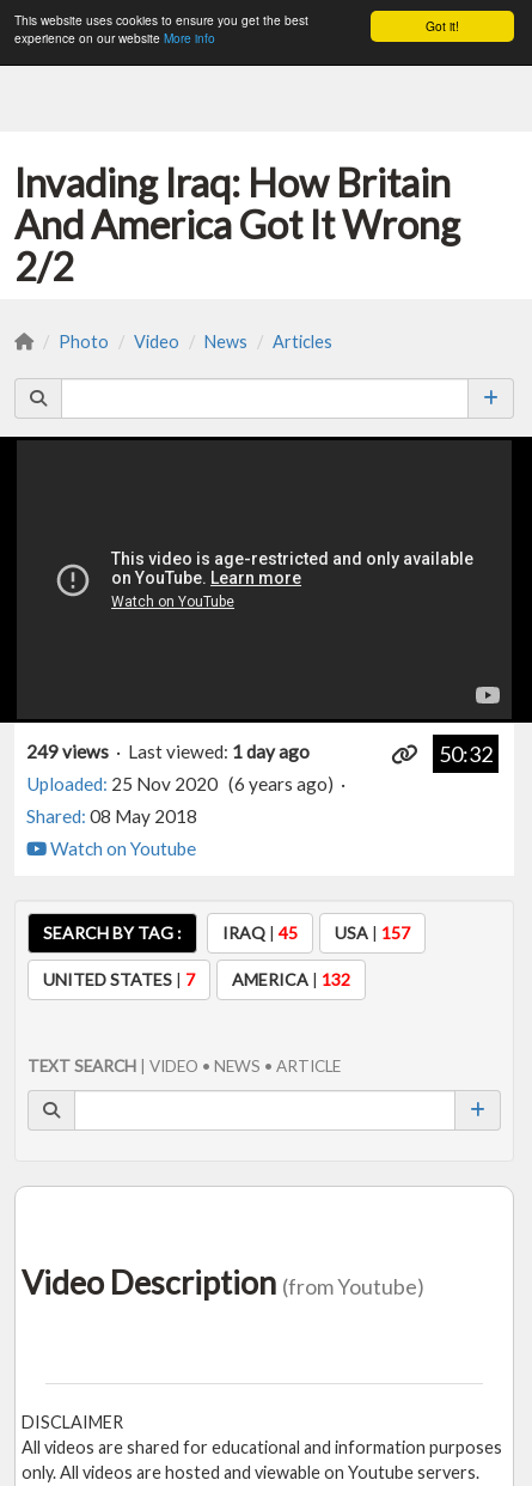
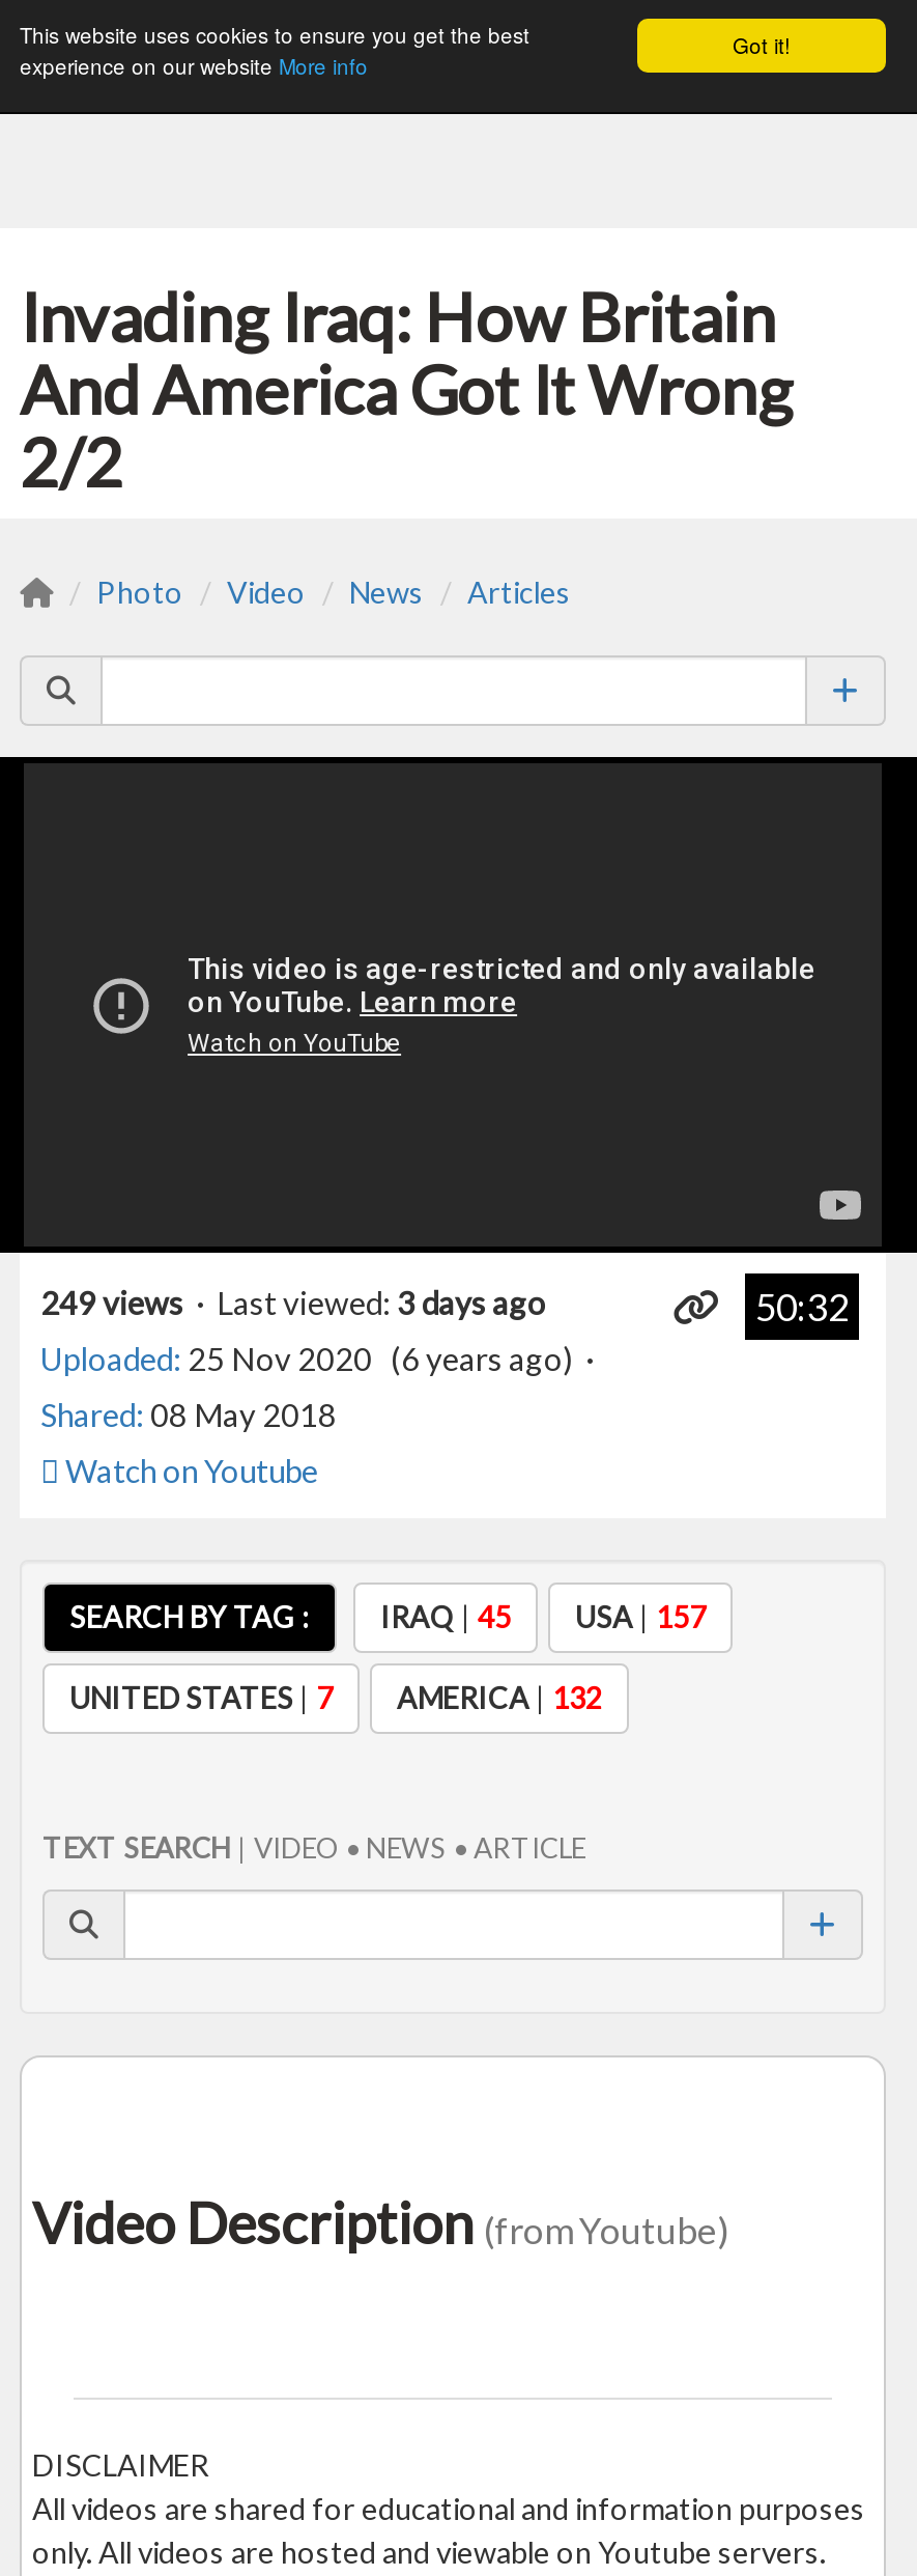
- 249 views · Last viewed: 1 day ago
+ 249 views · Last viewed: 3 days ago
